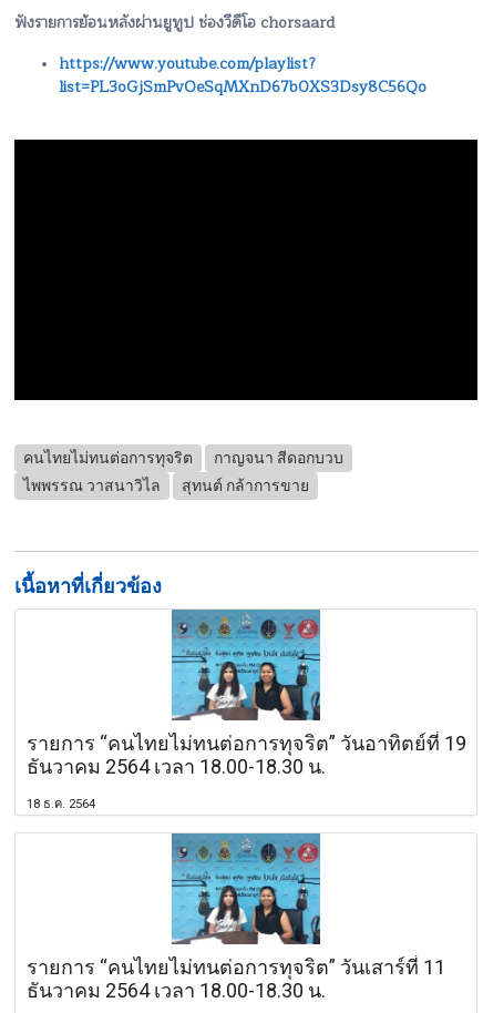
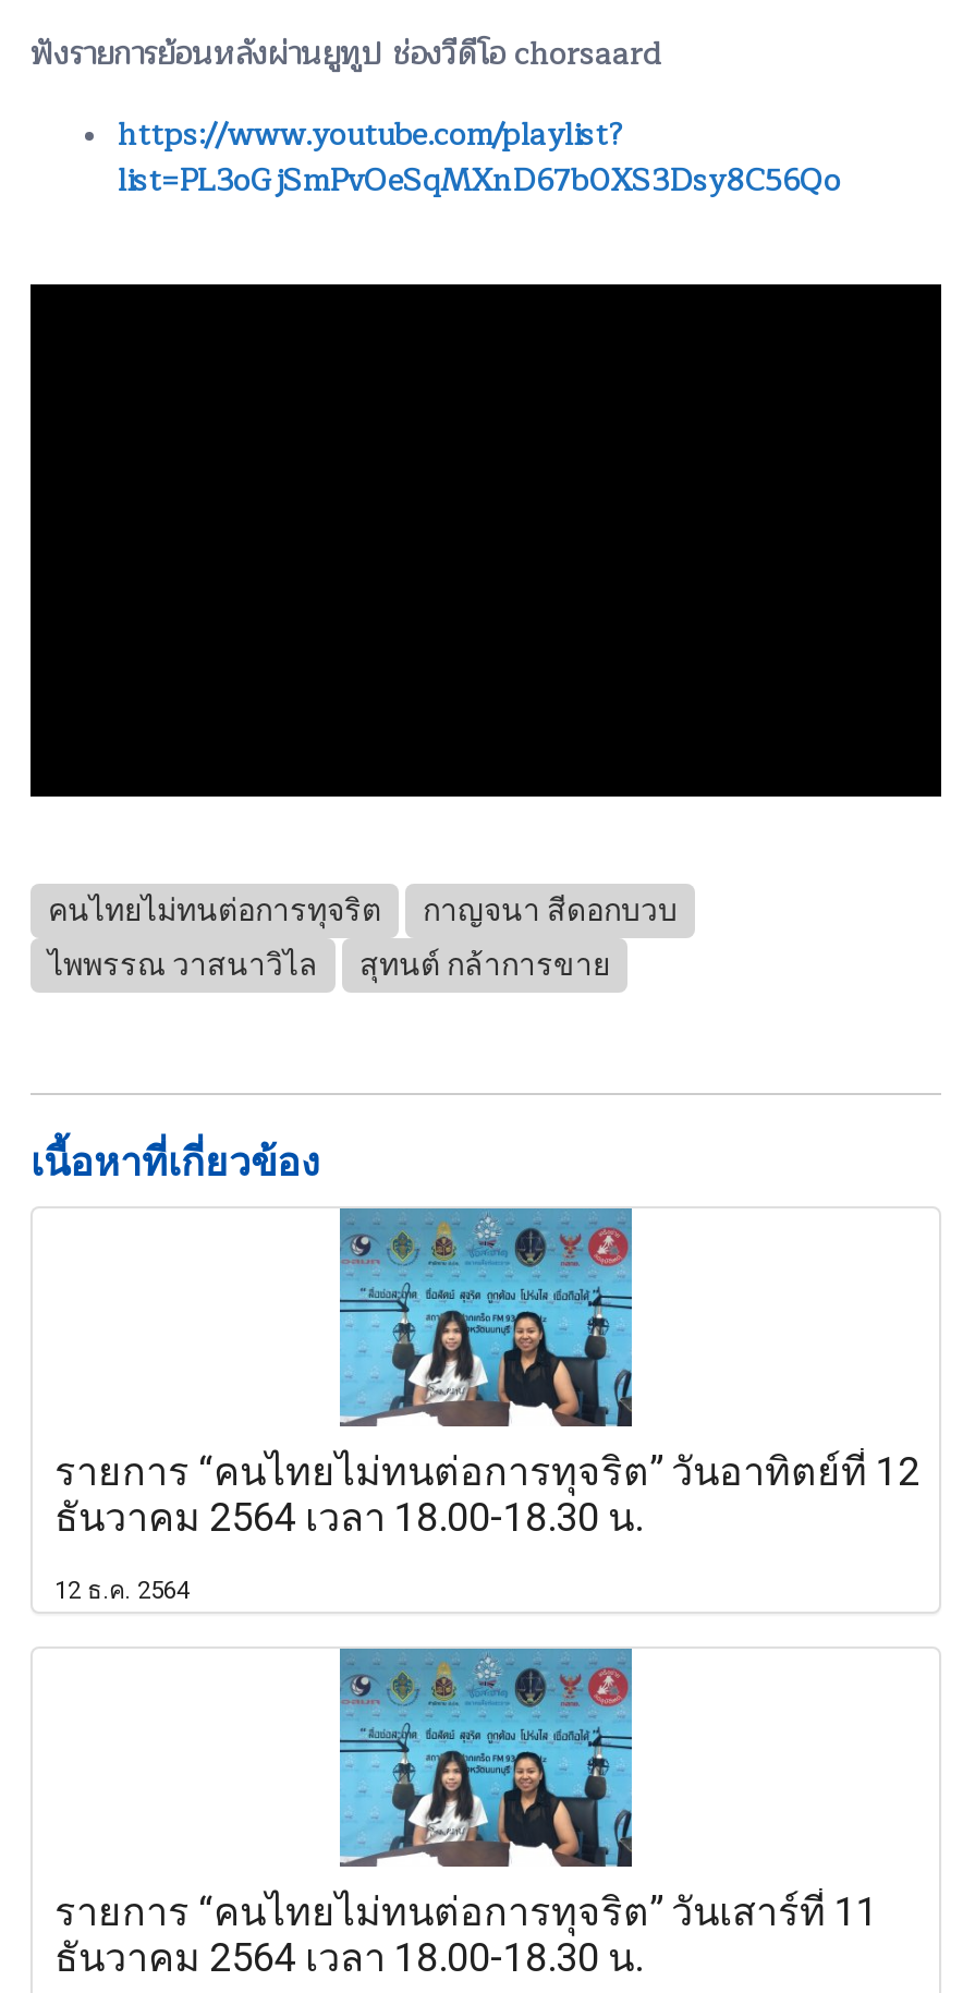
- รายการ “คนไทยไม่ทนต่อการทุจริต” วันอาทิตย์ที่ 19
+ รายการ “คนไทยไม่ทนต่อการทุจริต” วันอาทิตย์ที่ 12

- 18 ธ.ค. 2564
+ 12 ธ.ค. 2564
